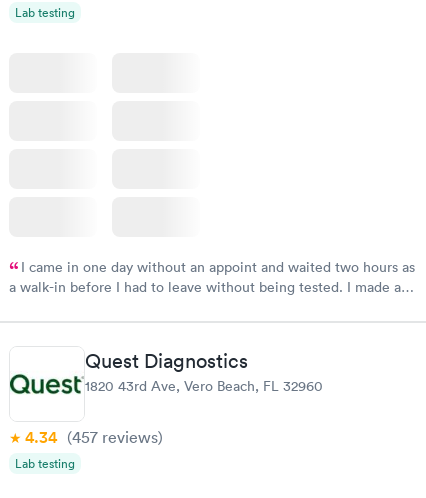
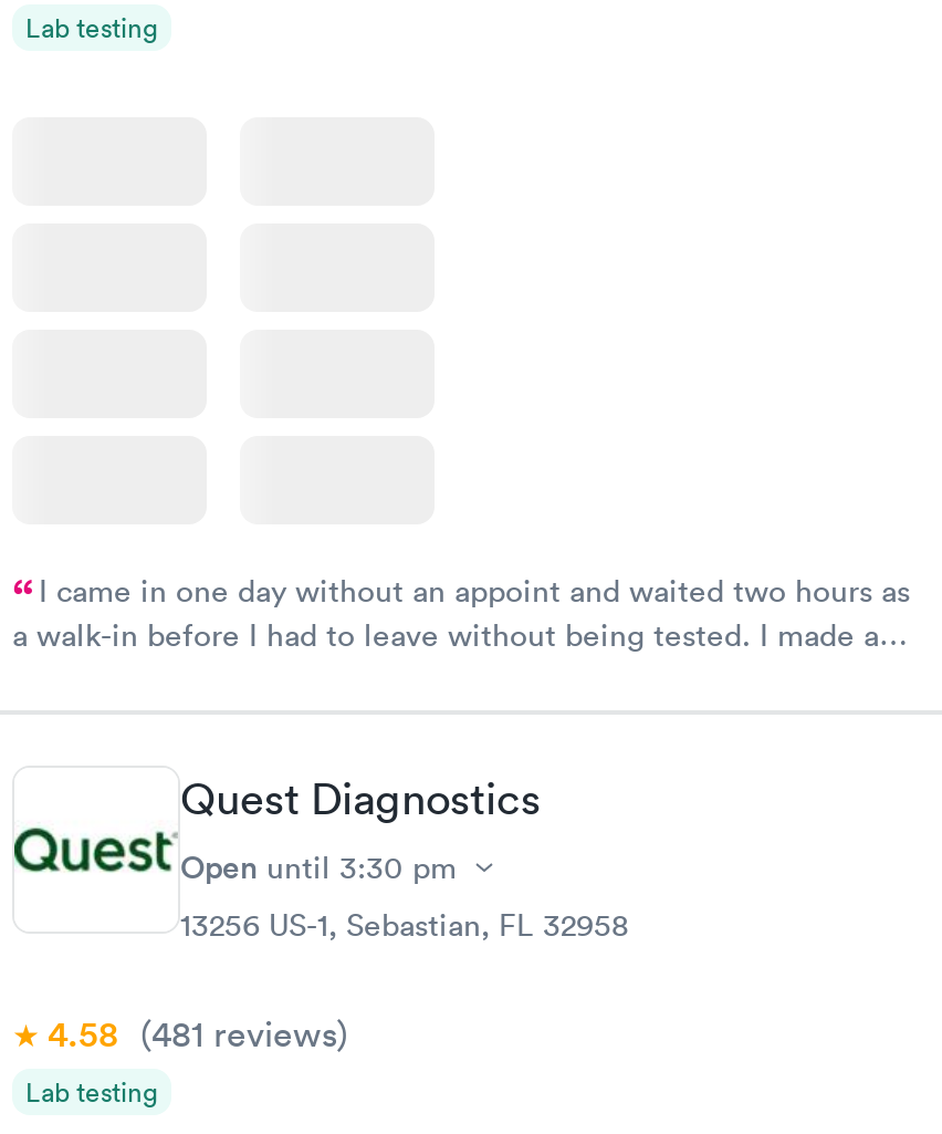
- 1820 43rd Ave, Vero Beach, FL 32960
+ Open until 3:30 pm
+ 13256 US-1, Sebastian, FL 32958

- 4.34 (457 reviews)
+ 4.58 (481 reviews)
